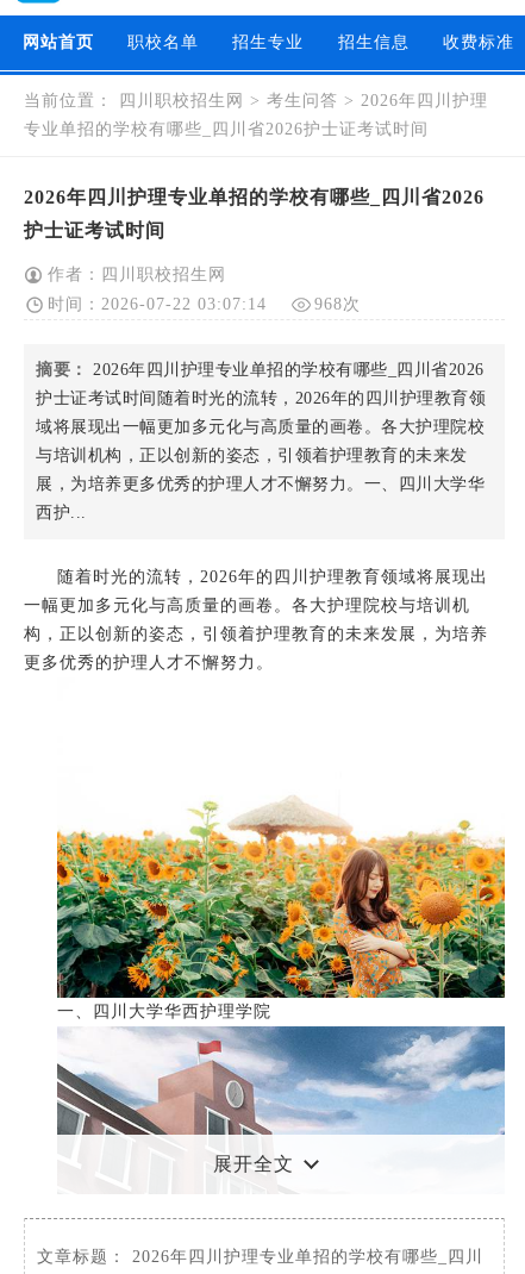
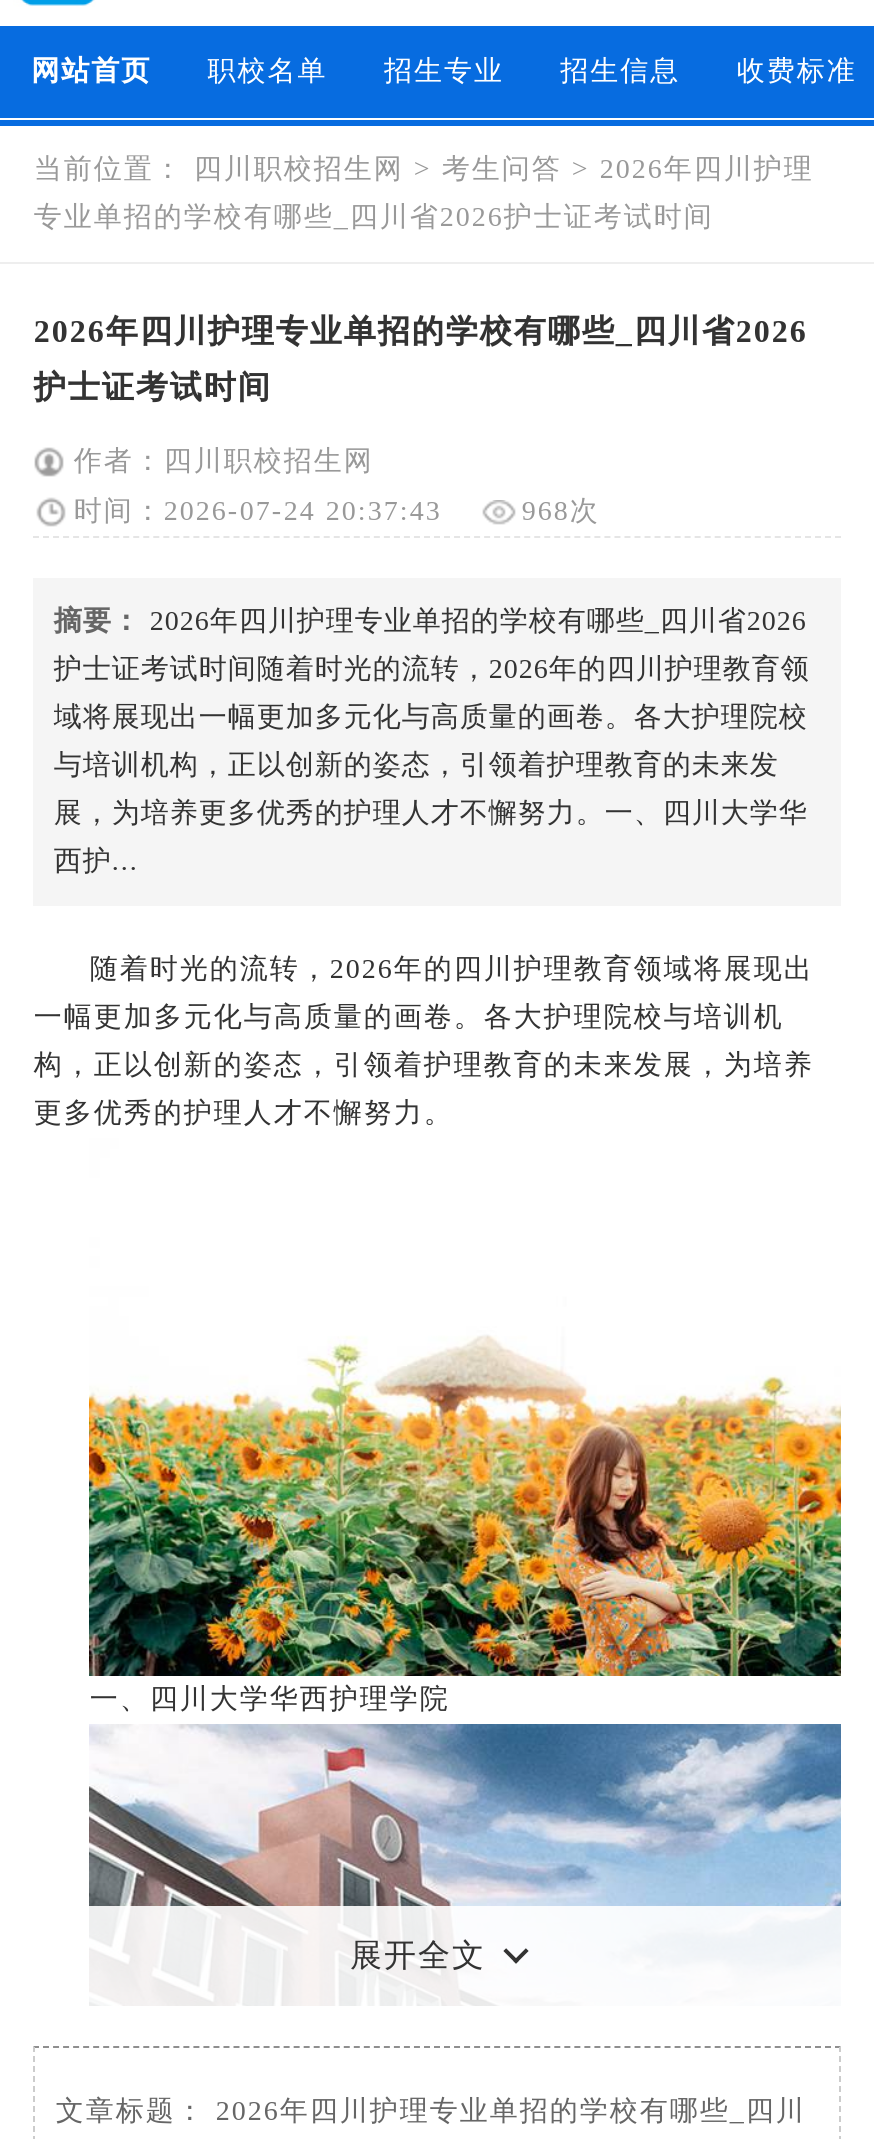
- 时间：2026-07-22 03:07:14
+ 时间：2026-07-24 20:37:43
